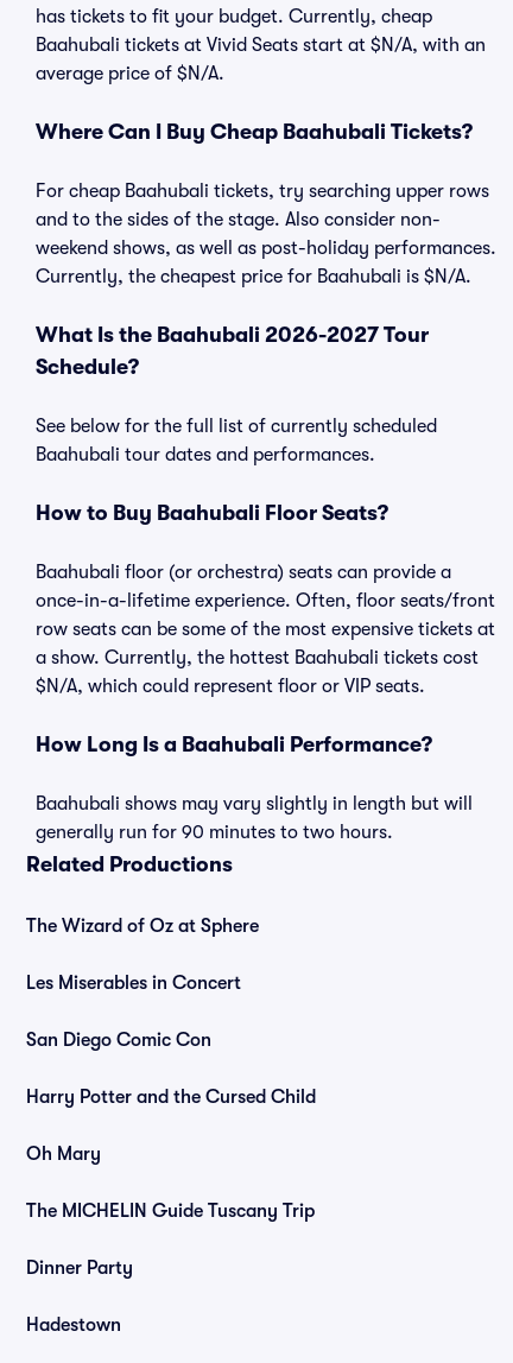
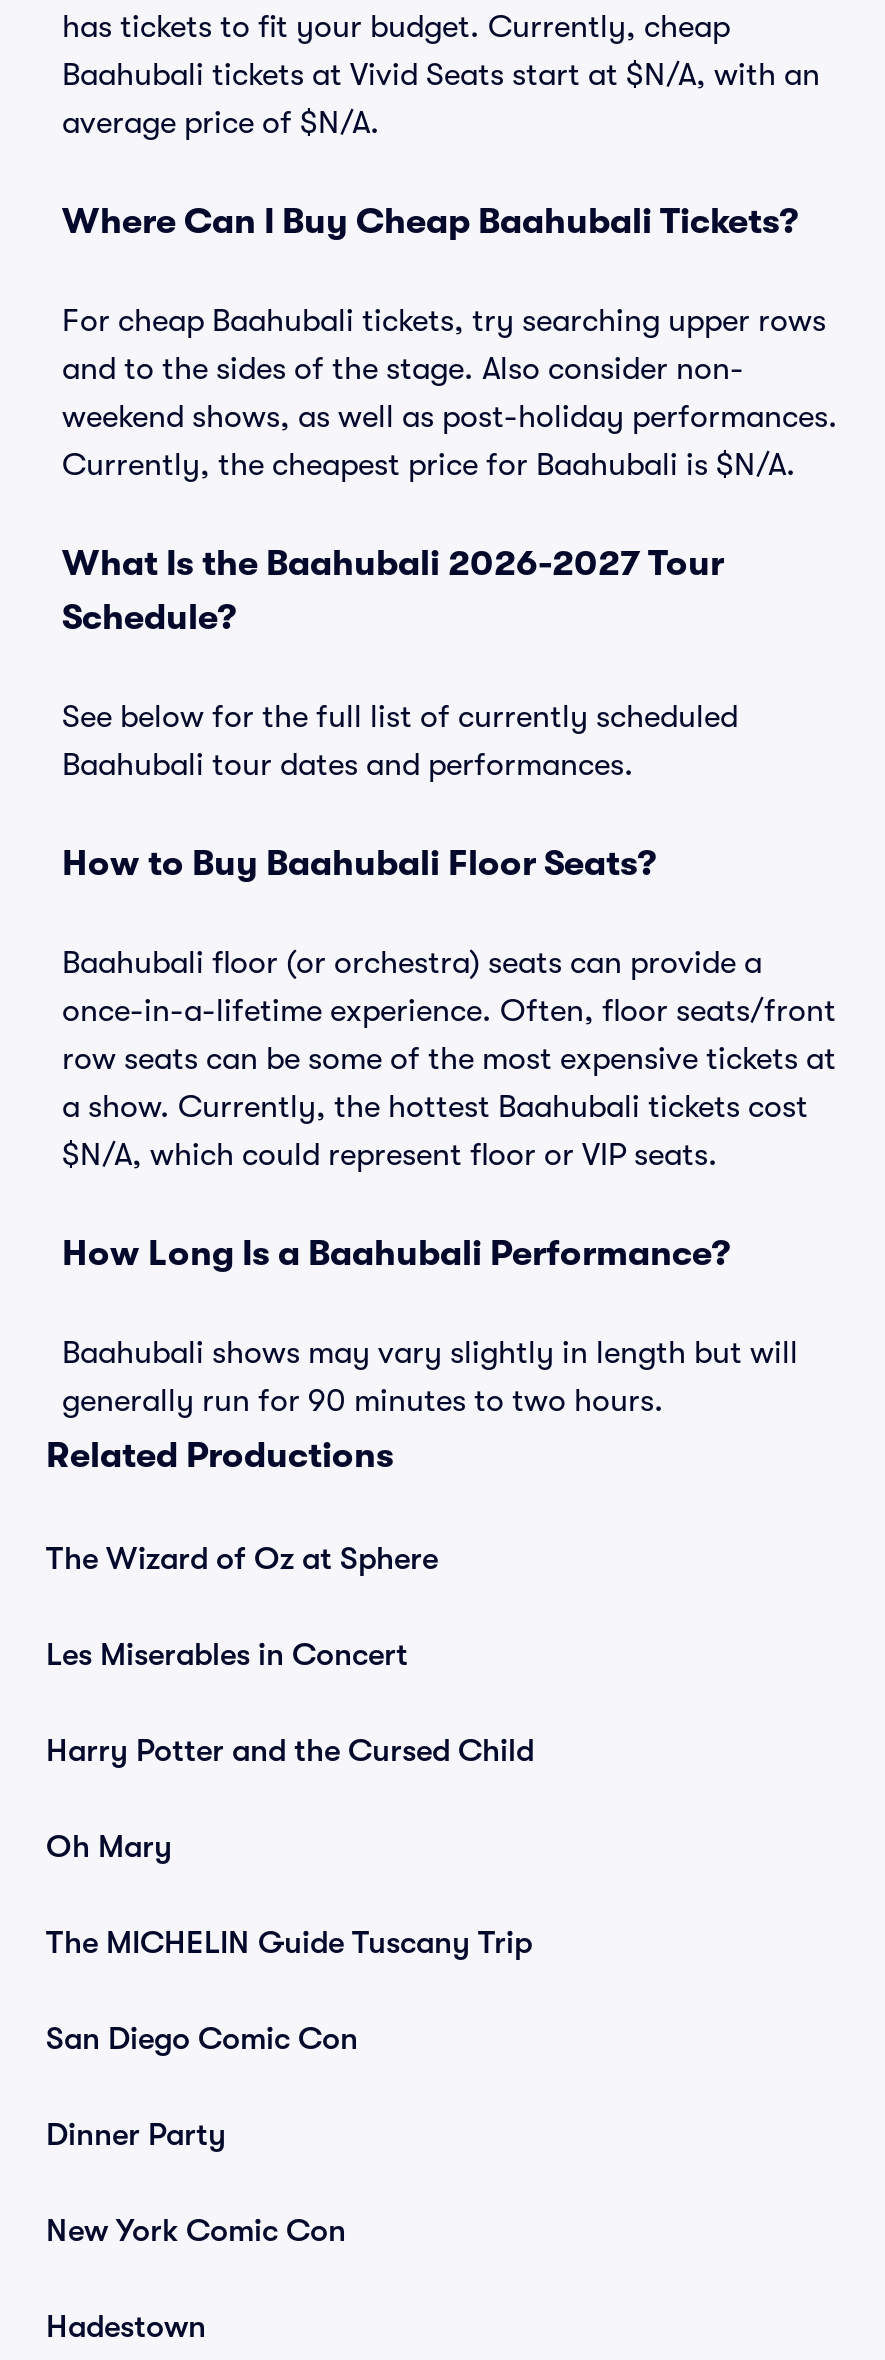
moved down: San Diego Comic Con

moved up: Harry Potter and the Cursed Child | Oh Mary | The MICHELIN Guide Tuscany Trip

+ New York Comic Con
